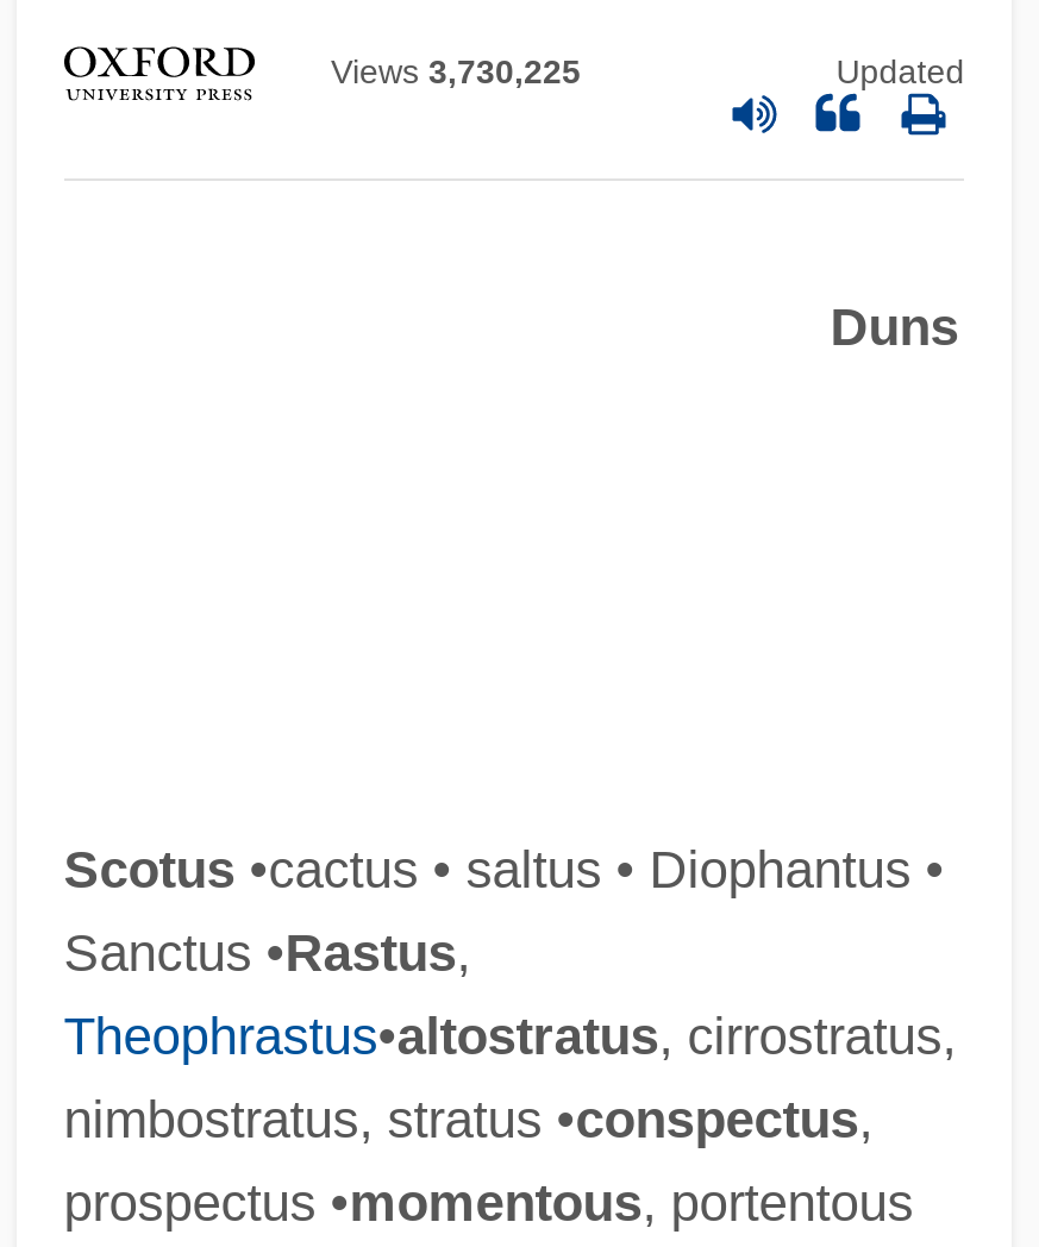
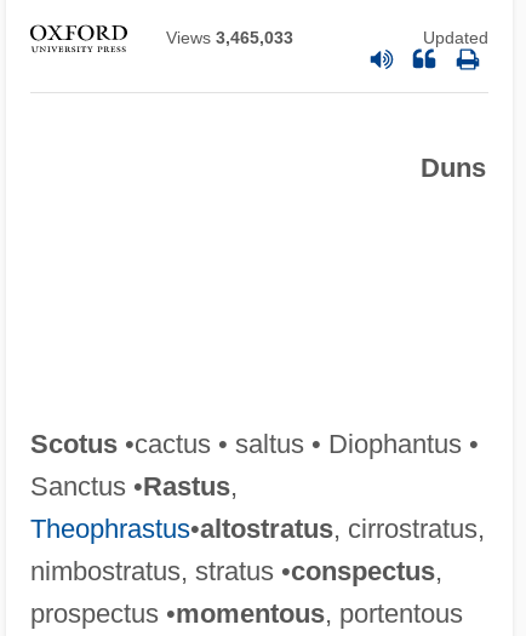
- Views 3,730,225
+ Views 3,465,033
